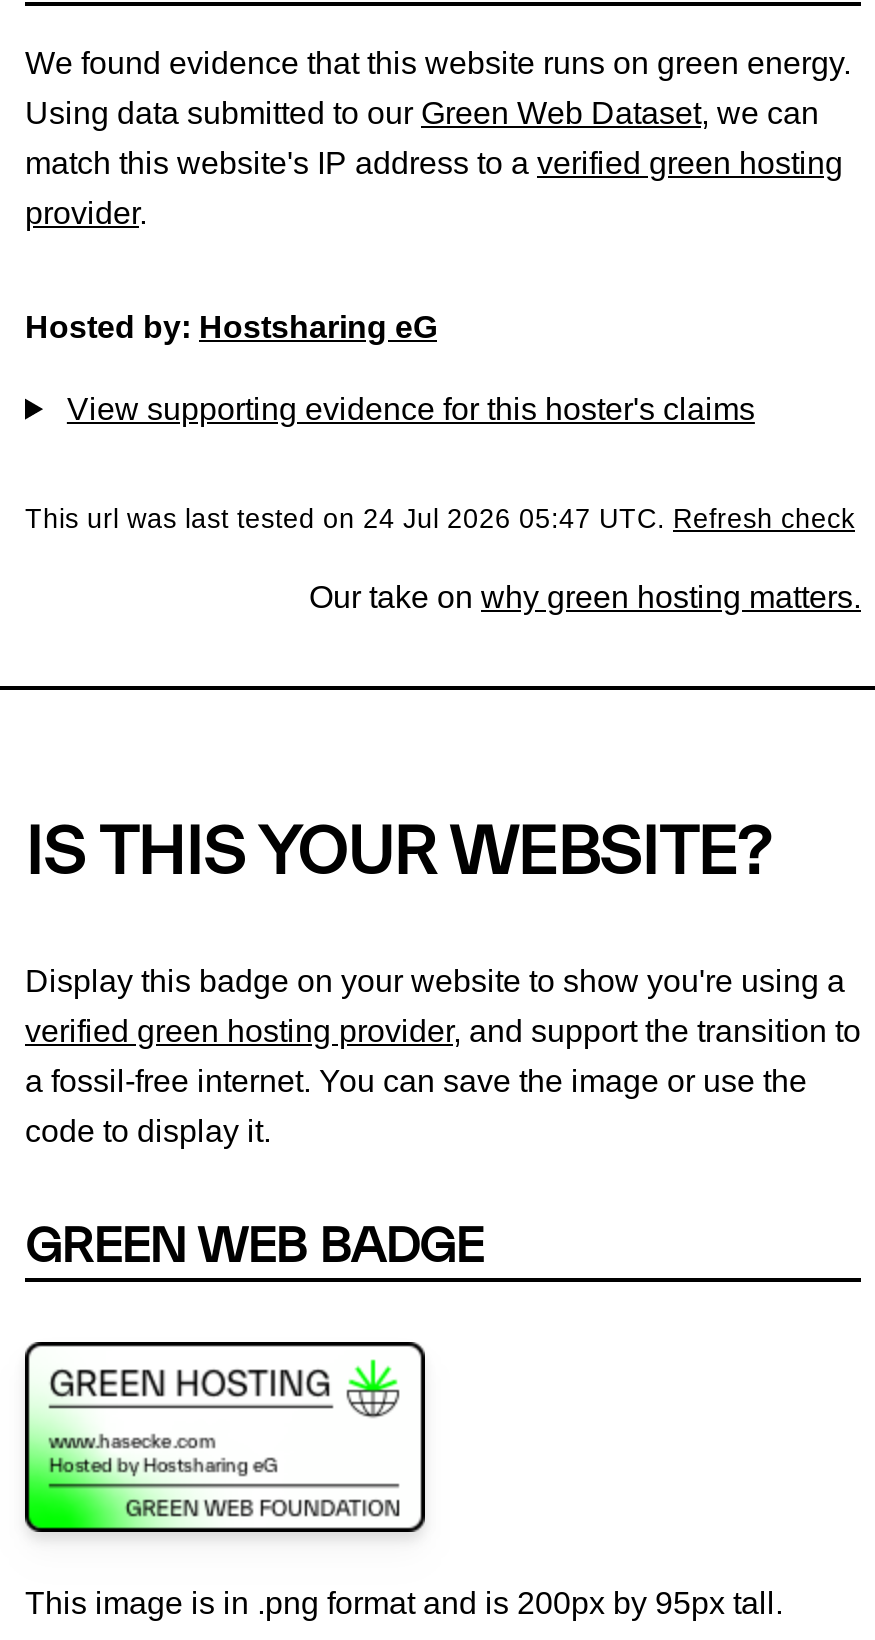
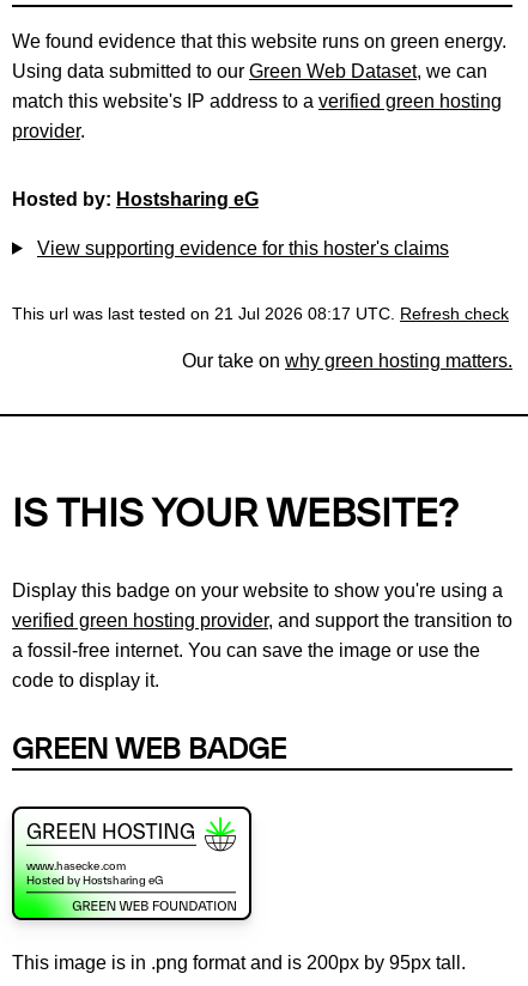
- This url was last tested on 24 Jul 2026 05:47 UTC. Refresh check
+ This url was last tested on 21 Jul 2026 08:17 UTC. Refresh check
